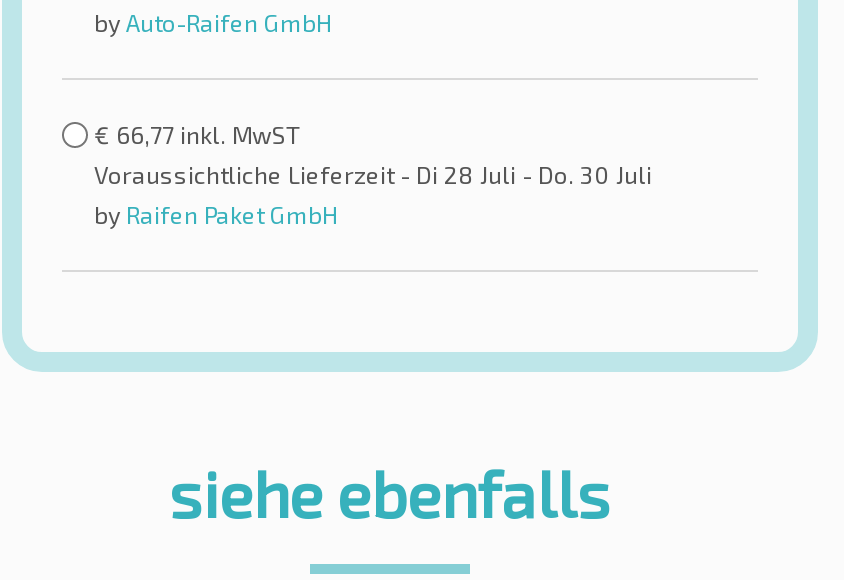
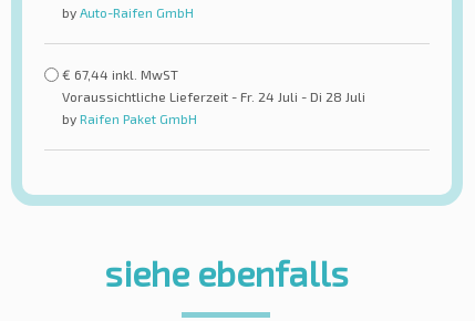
- € 66,77 inkl. MwST
+ € 67,44 inkl. MwST

- Voraussichtliche Lieferzeit - Di 28 Juli - Do. 30 Juli
+ Voraussichtliche Lieferzeit - Fr. 24 Juli - Di 28 Juli
